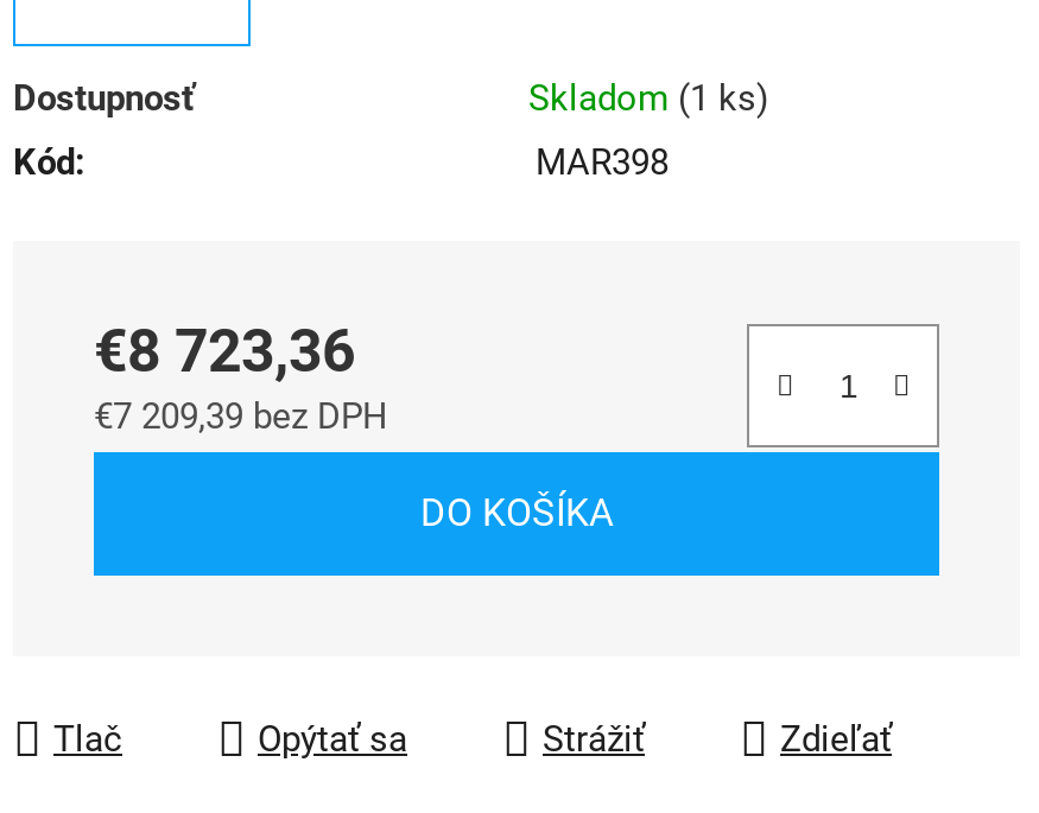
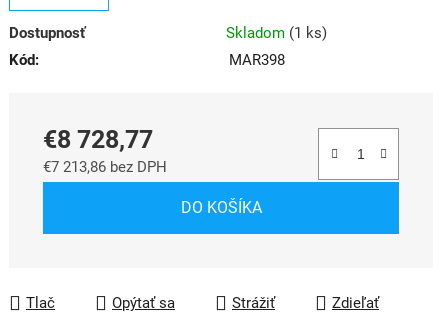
- €8 723,36
+ €8 728,77

- €7 209,39 bez DPH
+ €7 213,86 bez DPH
